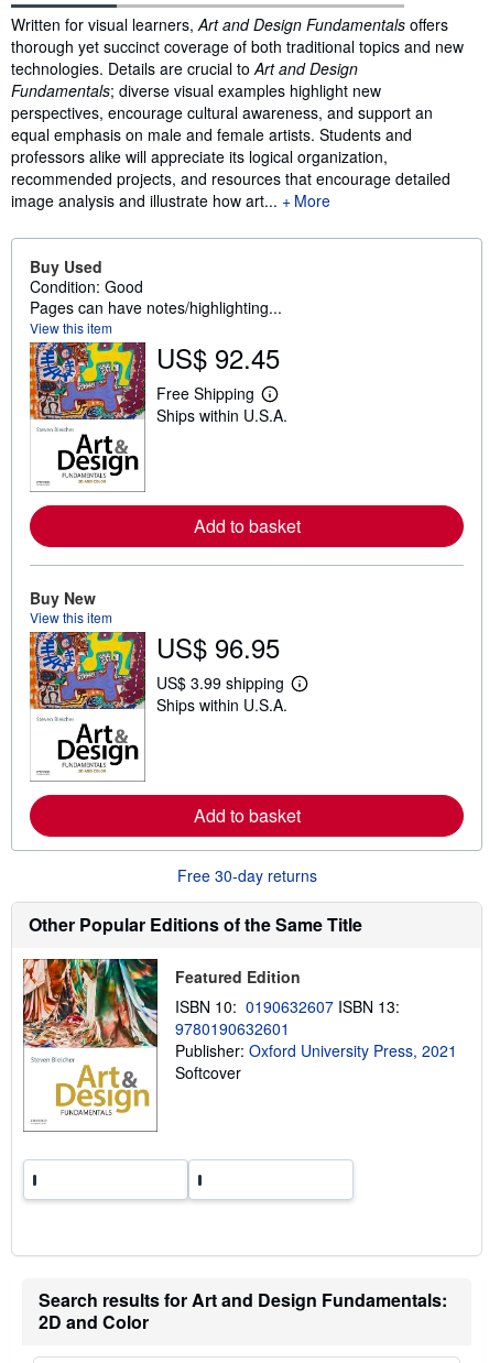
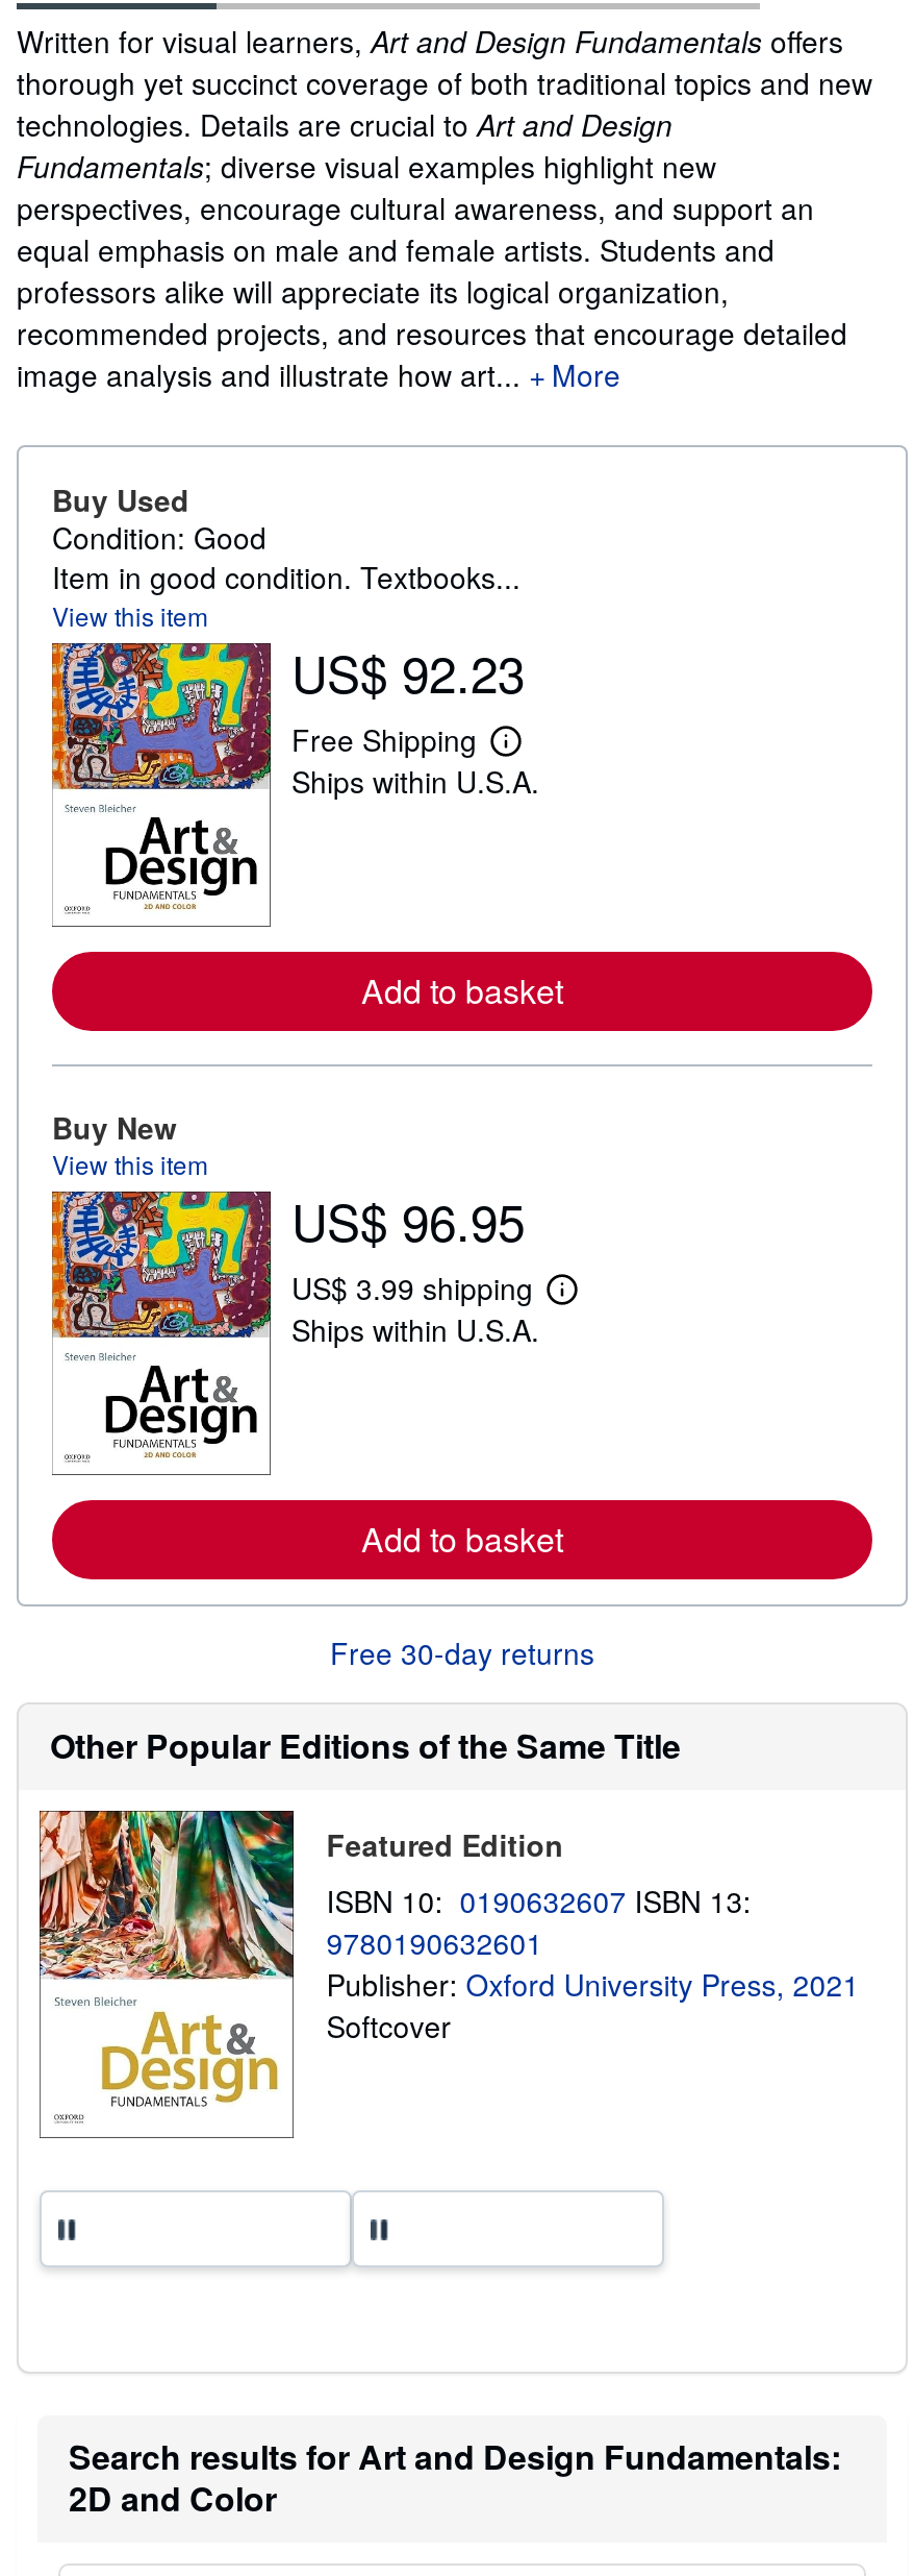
- Pages can have notes/highlighting...
+ Item in good condition. Textbooks...

- US$ 92.45
+ US$ 92.23
